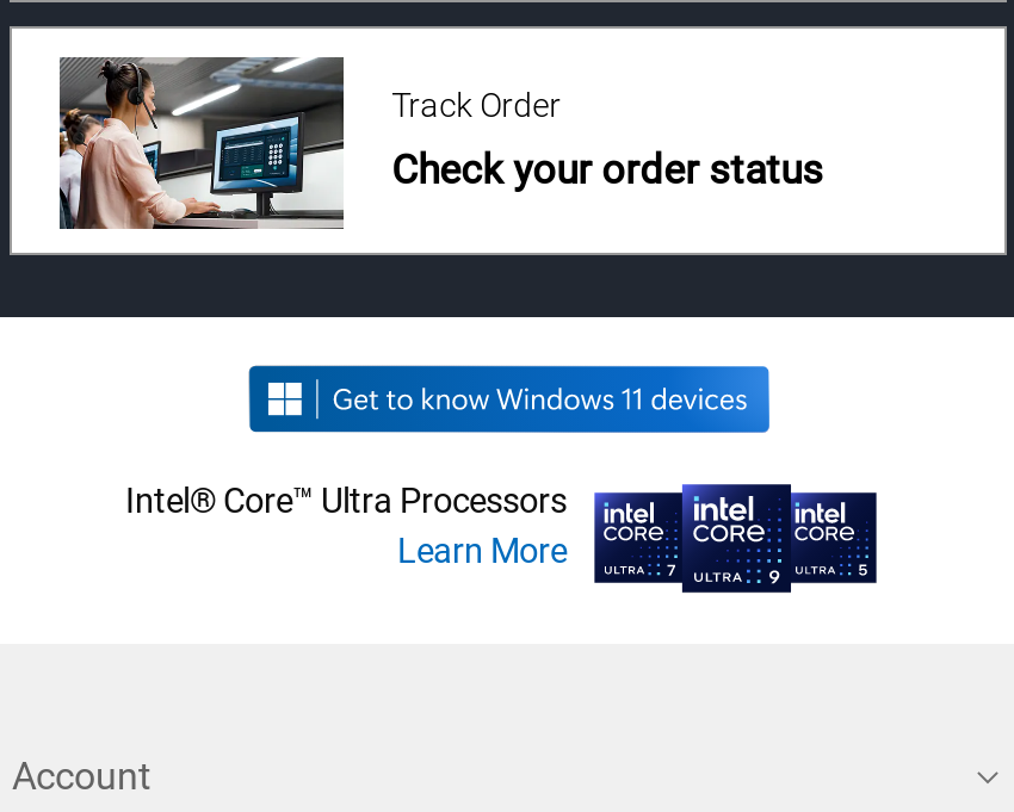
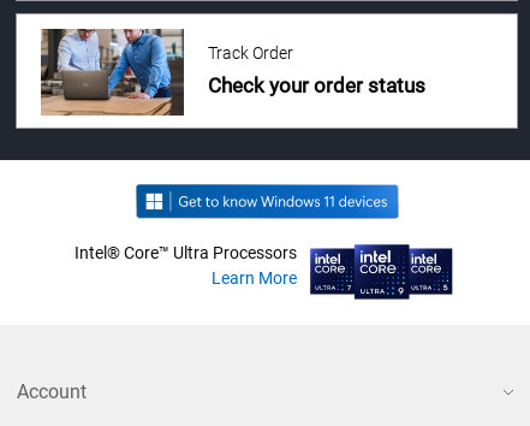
- [image]
+ [image]
